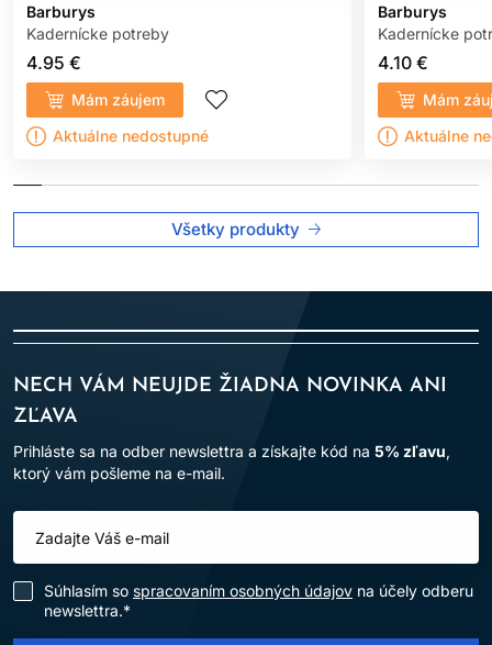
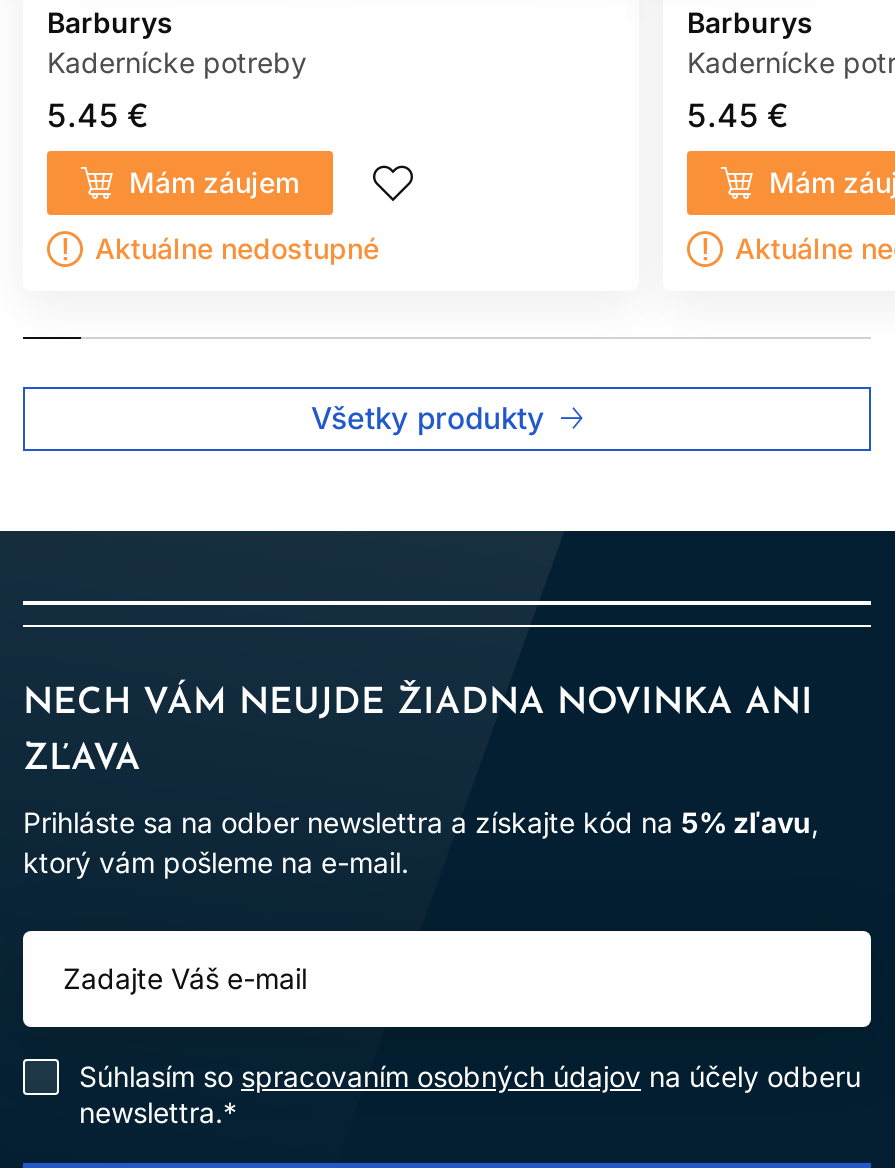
- 4.95 €
+ 5.45 €

- 4.10 €
+ 5.45 €
